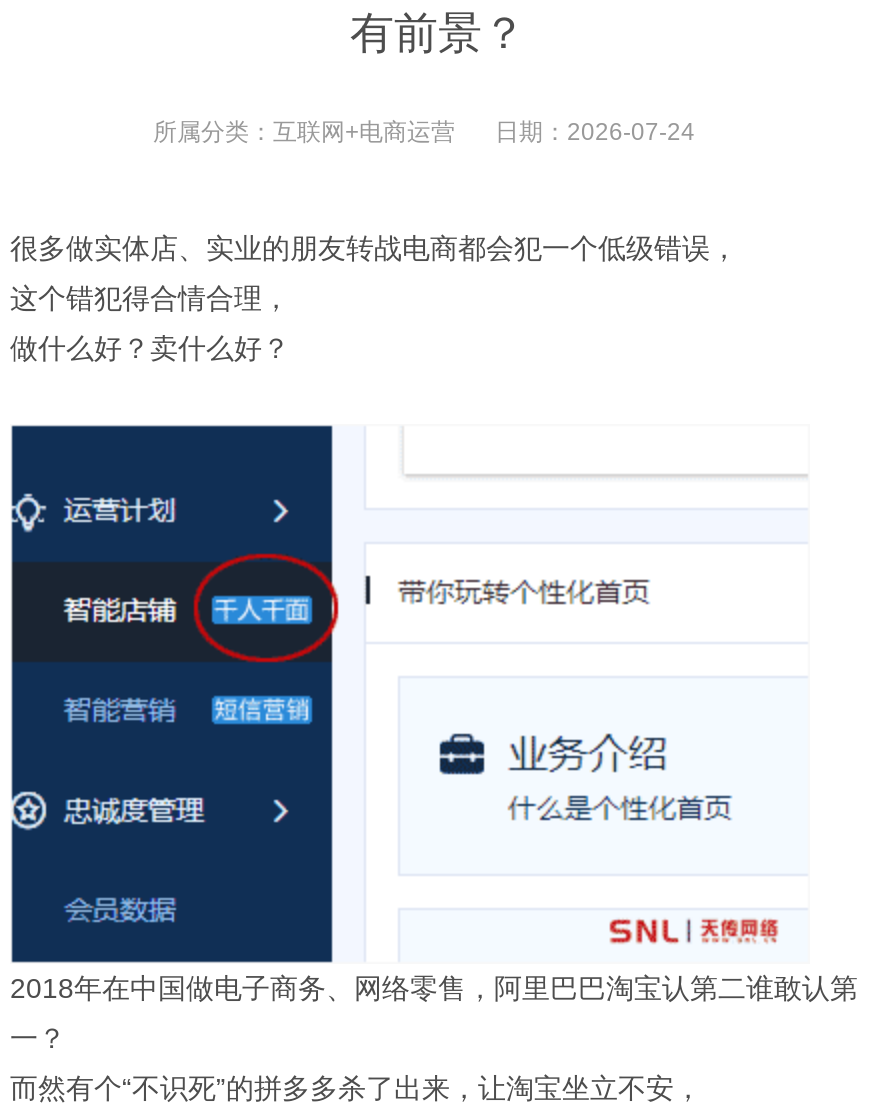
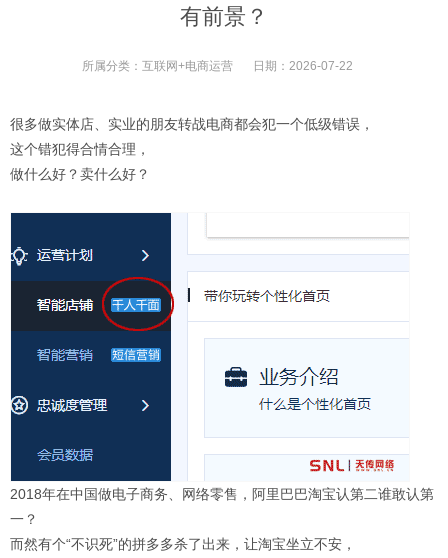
- 所属分类：互联网+电商运营 日期：2026-07-24
+ 所属分类：互联网+电商运营 日期：2026-07-22
